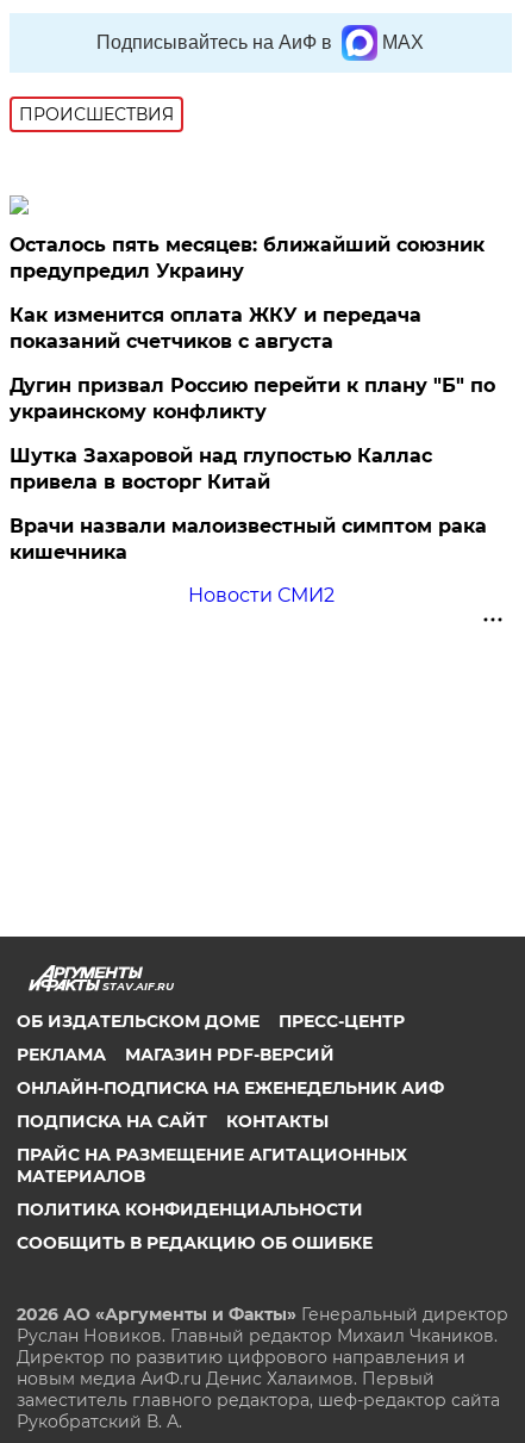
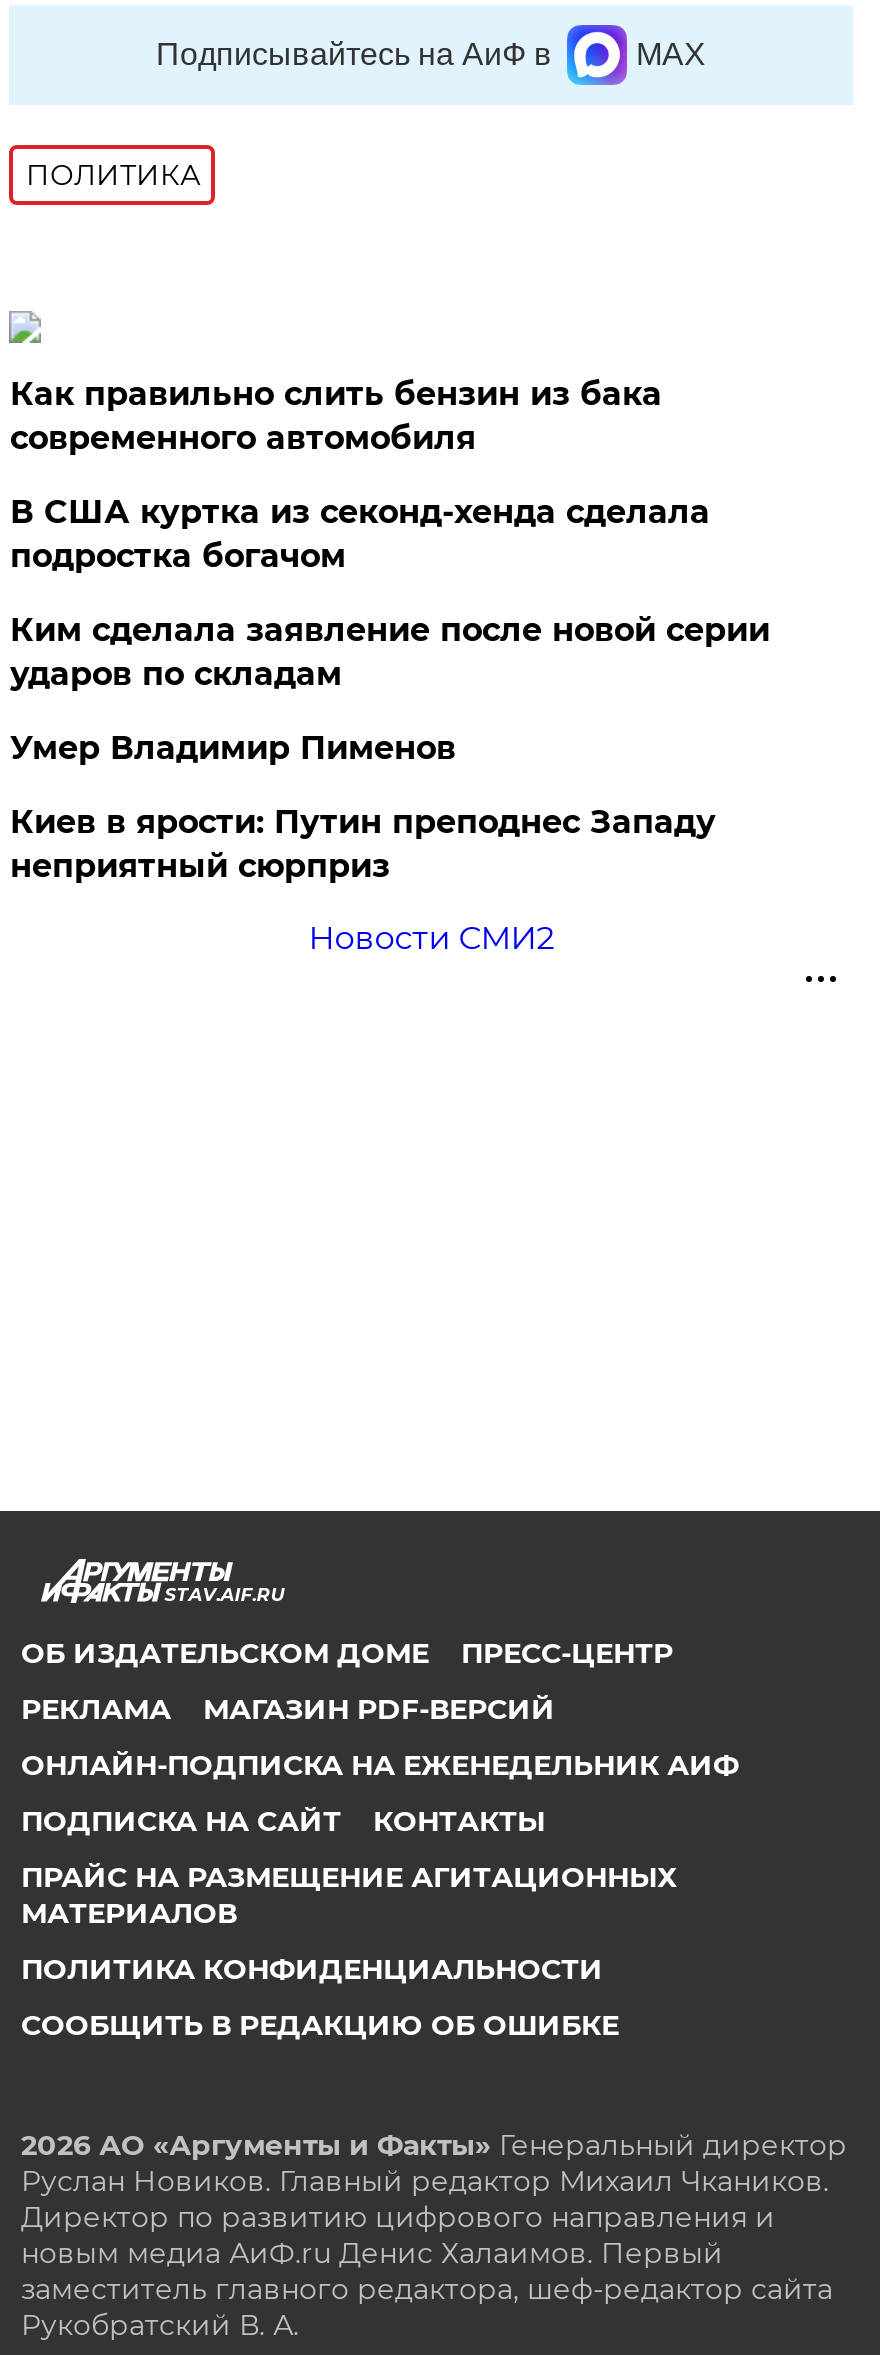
- ПРОИСШЕСТВИЯ
+ ПОЛИТИКА

- Осталось пять месяцев: ближайший союзник
- предупредил Украину
+ Как правильно слить бензин из бака
+ современного автомобиля

- Как изменится оплата ЖКУ и передача
- показаний счетчиков с августа
+ В США куртка из секонд-хенда сделала
+ подростка богачом

- Дугин призвал Россию перейти к плану "Б" по
- украинскому конфликту
+ Ким сделала заявление после новой серии
+ ударов по складам

- Шутка Захаровой над глупостью Каллас
- привела в восторг Китай
+ Умер Владимир Пименов

- Врачи назвали малоизвестный симптом рака
- кишечника
+ Киев в ярости: Путин преподнес Западу
+ неприятный сюрприз
